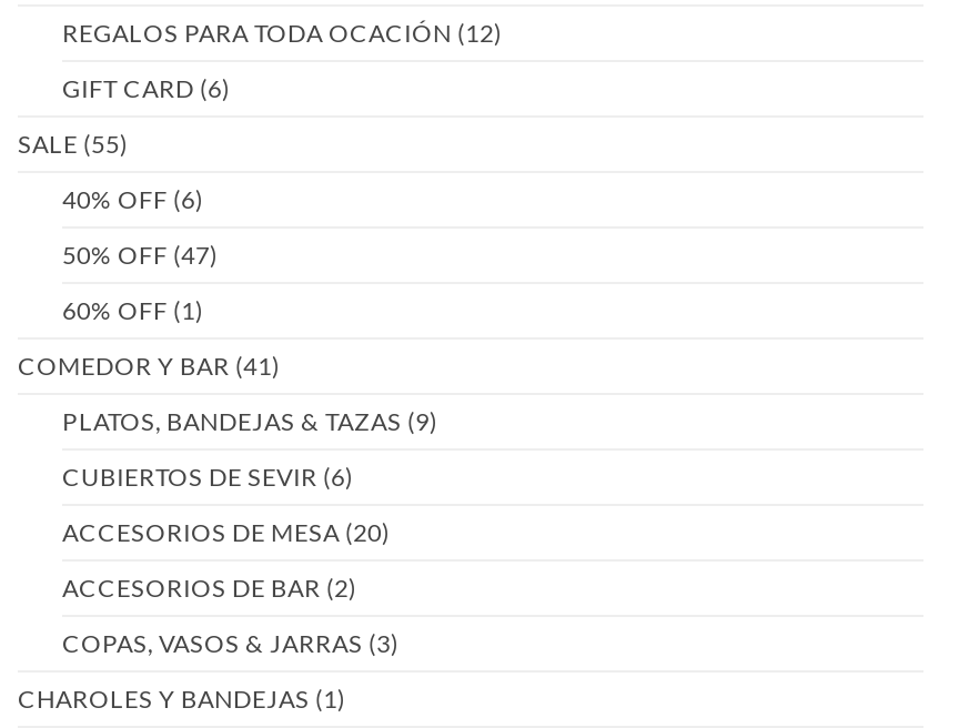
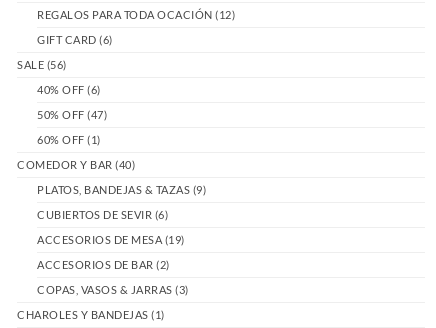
- SALE (55)
+ SALE (56)

- COMEDOR Y BAR (41)
+ COMEDOR Y BAR (40)

- ACCESORIOS DE MESA (20)
+ ACCESORIOS DE MESA (19)
